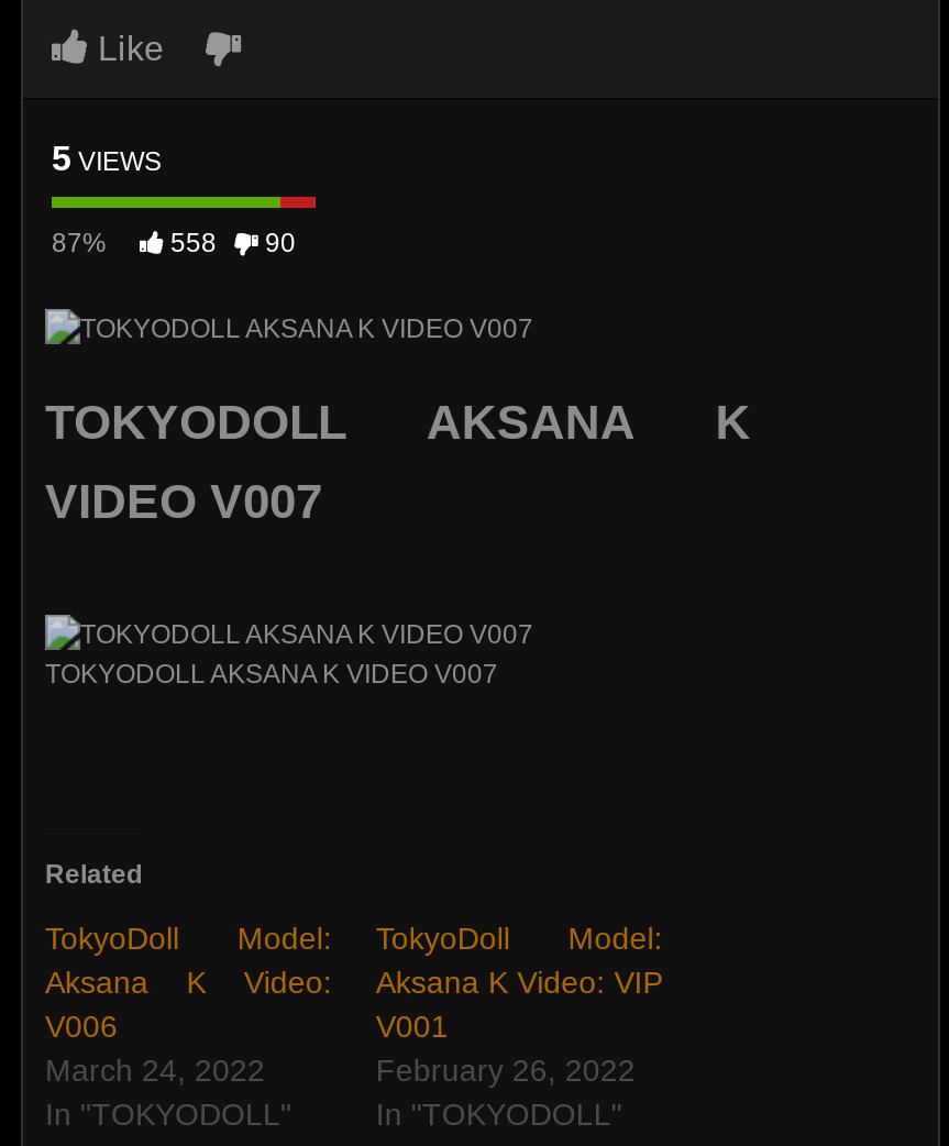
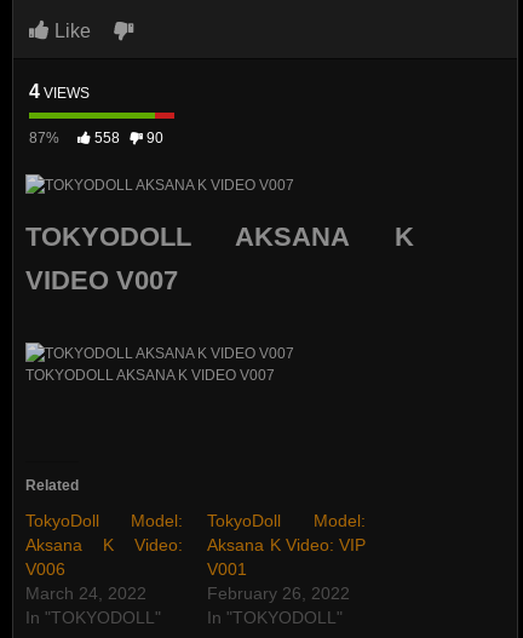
- 5 VIEWS
+ 4 VIEWS
